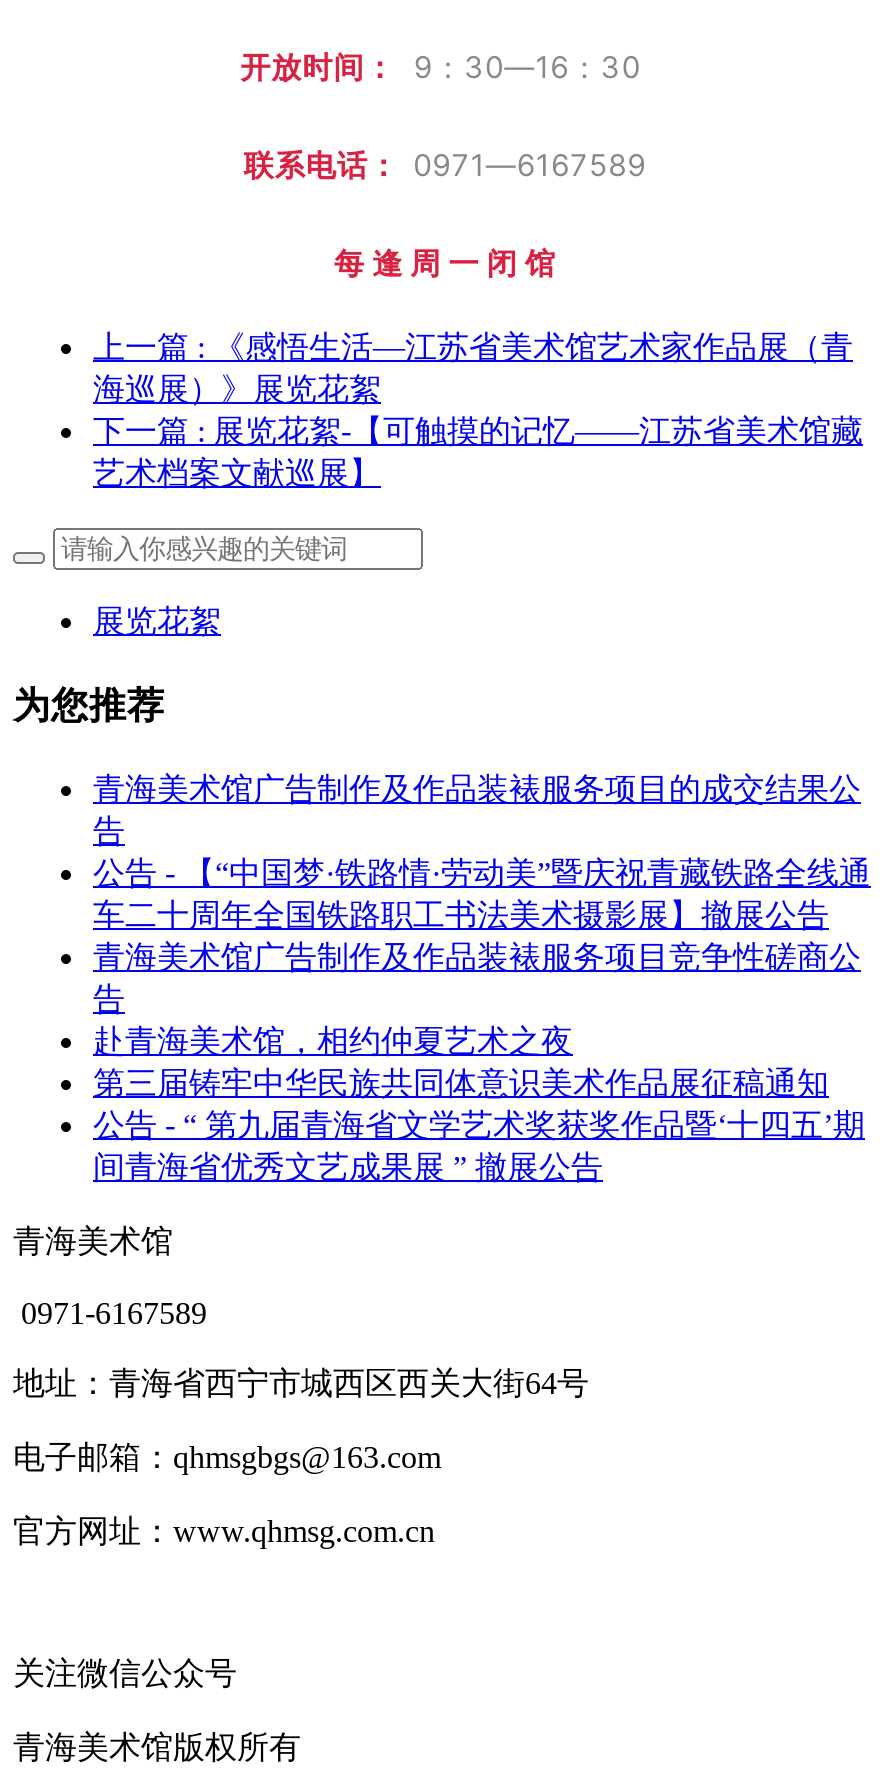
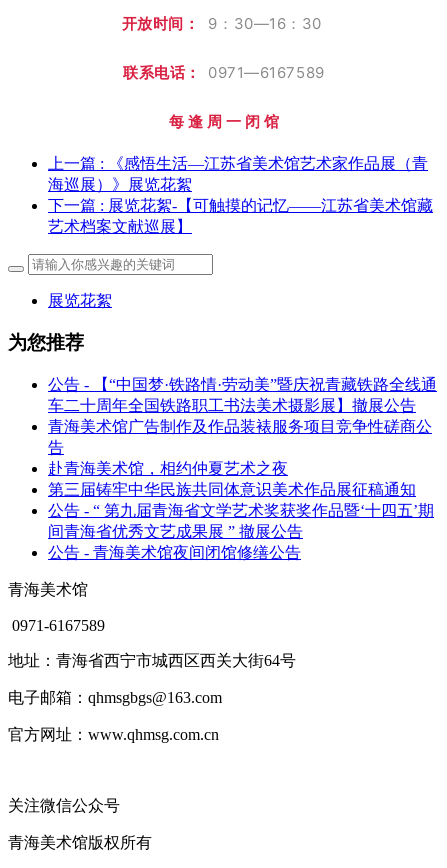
- 青海美术馆广告制作及作品装裱服务项目的成交结果公
- 告

moved up: 公告 - 【“中国梦·铁路情·劳动美”暨庆祝青藏铁路全线通 | 车二十周年全国铁路职工书法美术摄影展】撤展公告 | 青海美术馆广告制作及作品装裱服务项目竞争性磋商公 | 告 | 第三届铸牢中华民族共同体意识美术作品展征稿通知 | 公告 - “ 第九届青海省文学艺术奖获奖作品暨‘十四五’期 | 间青海省优秀文艺成果展 ” 撤展公告

+ 公告 - 青海美术馆夜间闭馆修缮公告
